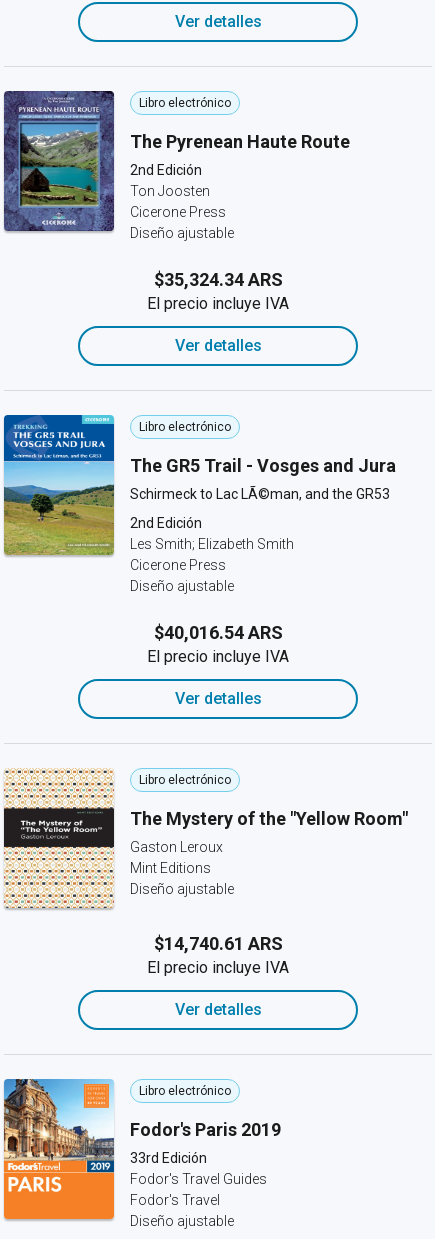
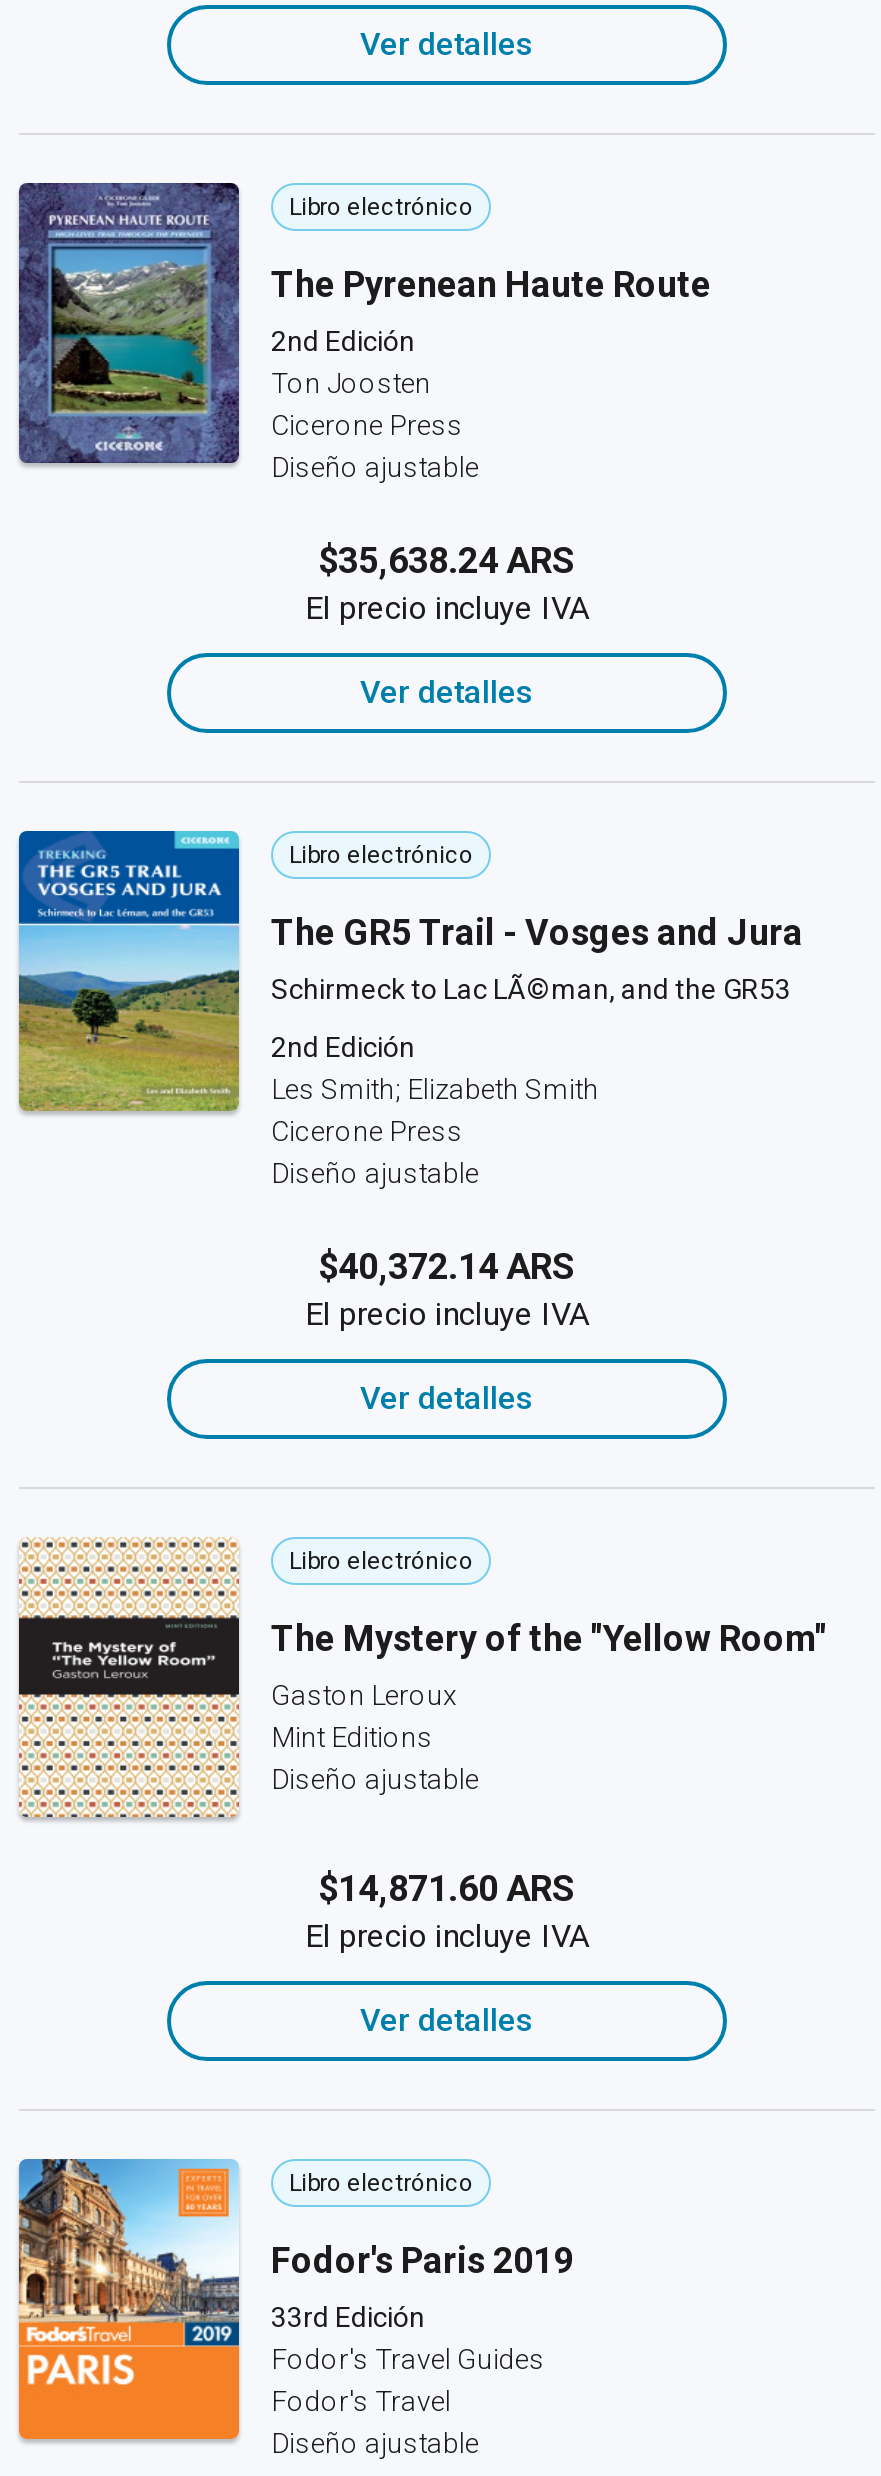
- $35,324.34 ARS
+ $35,638.24 ARS

- $40,016.54 ARS
+ $40,372.14 ARS

- $14,740.61 ARS
+ $14,871.60 ARS
